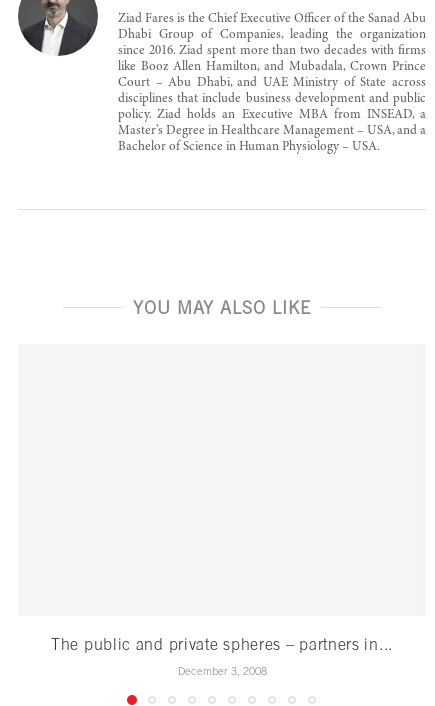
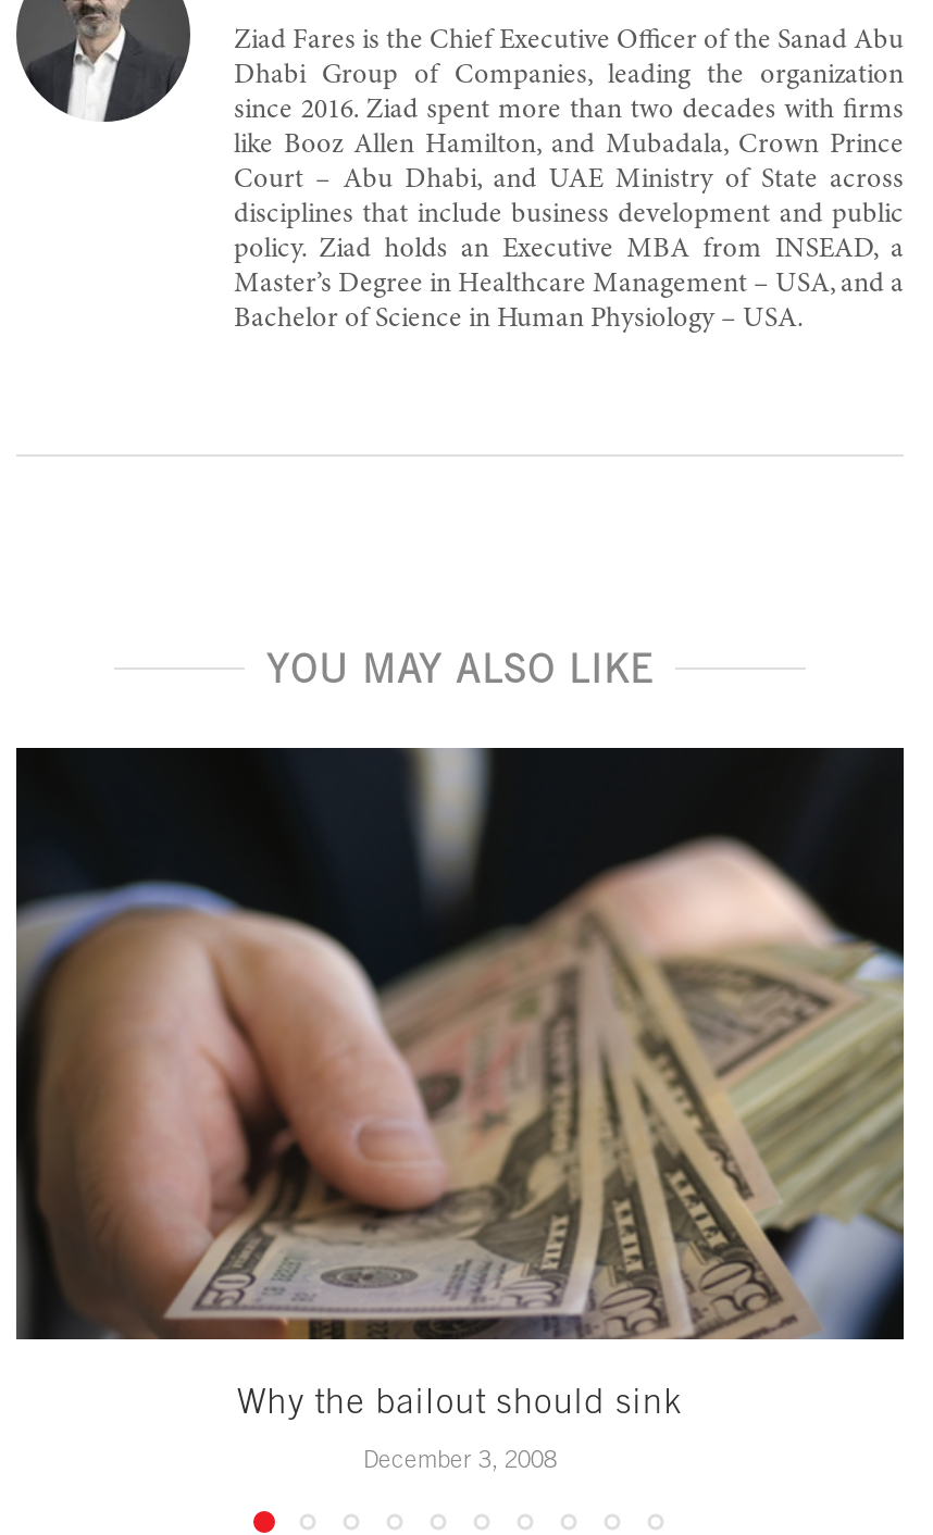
+ [image]

- The public and private spheres – partners in...
+ Why the bailout should sink
